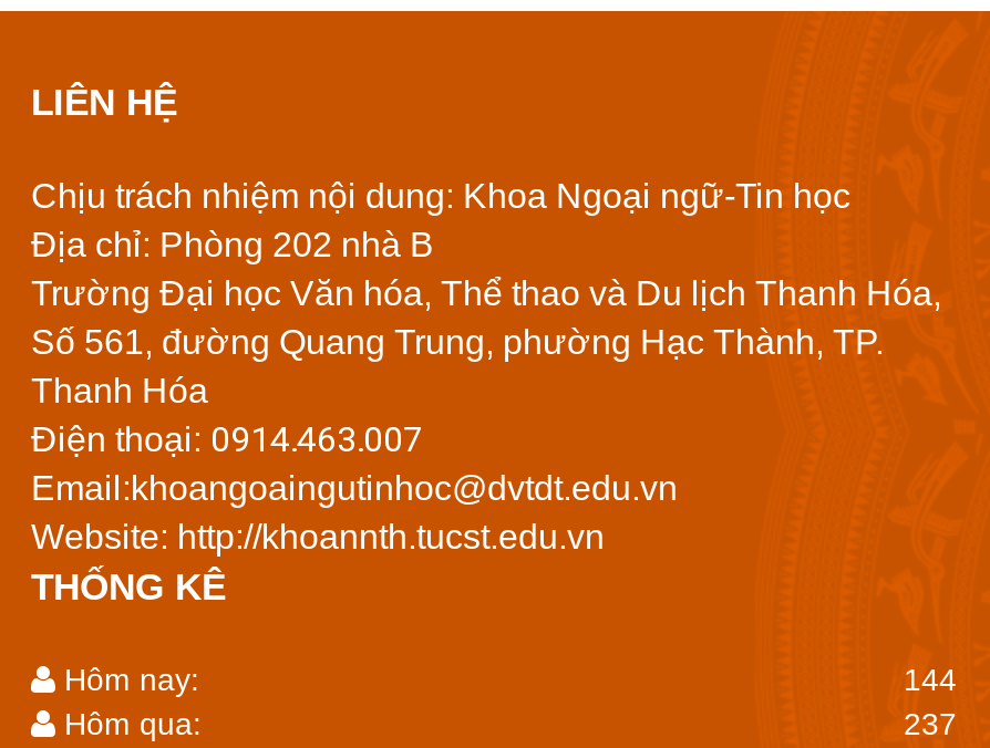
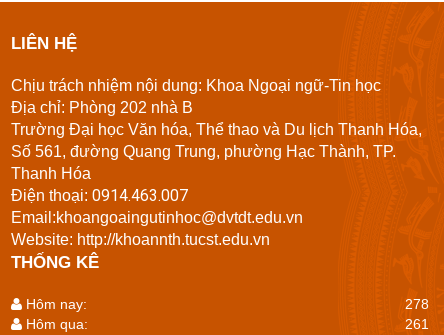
- 144
+ 278

- 237
+ 261
